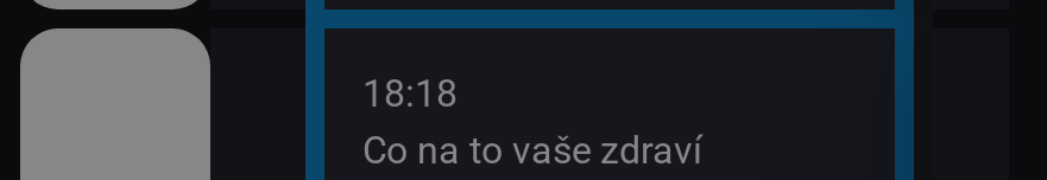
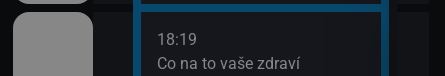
- 18:18
+ 18:19
